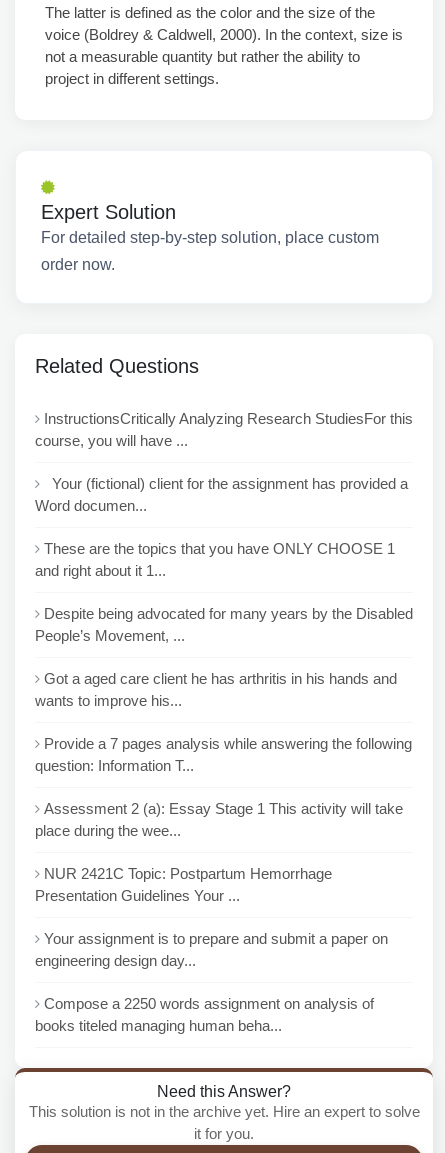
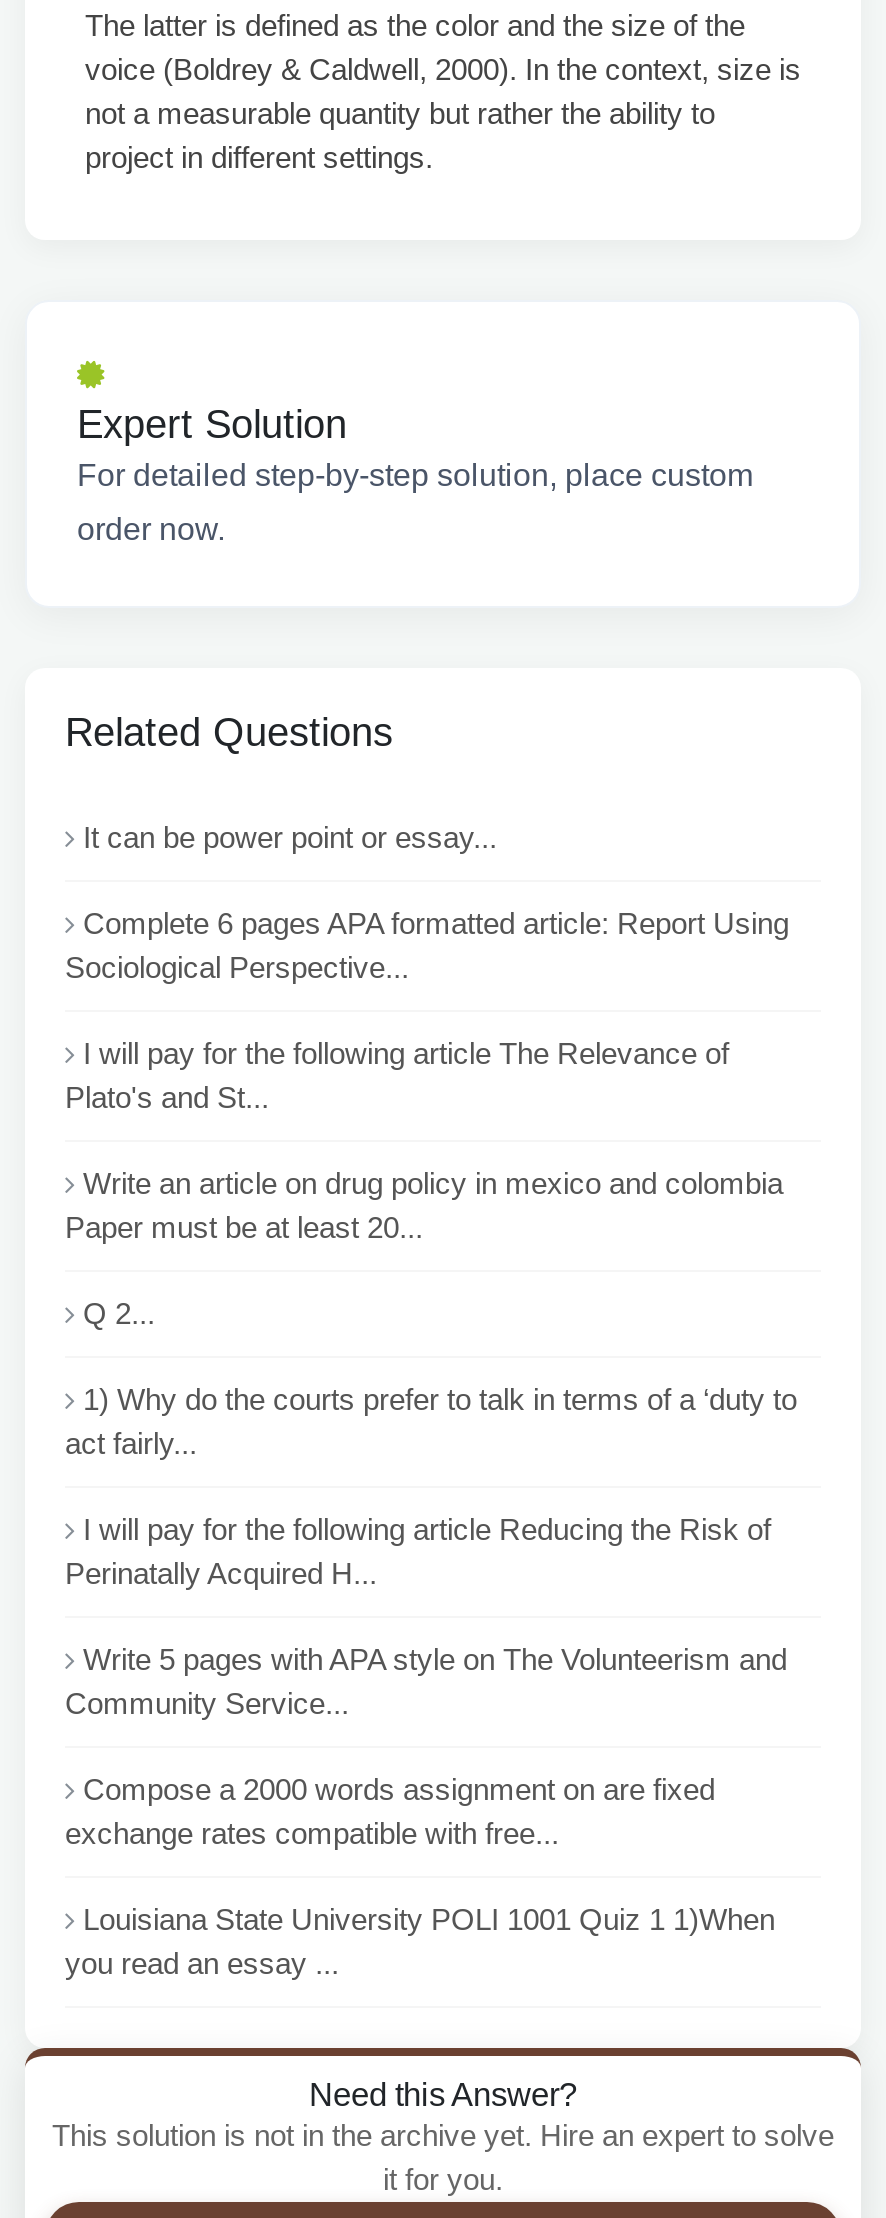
- InstructionsCritically Analyzing Research StudiesFor this
- course, you will have ...
+ It can be power point or essay...

- Your (fictional) client for the assignment has provided a
- Word documen...
+ Complete 6 pages APA formatted article: Report Using
+ Sociological Perspective...

- These are the topics that you have ONLY CHOOSE 1
- and right about it 1...
+ I will pay for the following article The Relevance of
+ Plato's and St...

- Despite being advocated for many years by the Disabled
- People’s Movement, ...
+ Write an article on drug policy in mexico and colombia
+ Paper must be at least 20...

- Got a aged care client he has arthritis in his hands and
- wants to improve his...
+ Q 2...

- Provide a 7 pages analysis while answering the following
- question: Information T...
+ 1) Why do the courts prefer to talk in terms of a ‘duty to
+ act fairly...

- Assessment 2 (a): Essay Stage 1 This activity will take
- place during the wee...
+ I will pay for the following article Reducing the Risk of
+ Perinatally Acquired H...

- NUR 2421C Topic: Postpartum Hemorrhage
- Presentation Guidelines Your ...
+ Write 5 pages with APA style on The Volunteerism and
+ Community Service...

- Your assignment is to prepare and submit a paper on
- engineering design day...
+ Compose a 2000 words assignment on are fixed
+ exchange rates compatible with free...

- Compose a 2250 words assignment on analysis of
- books titeled managing human beha...
+ Louisiana State University POLI 1001 Quiz 1 1)When
+ you read an essay ...
